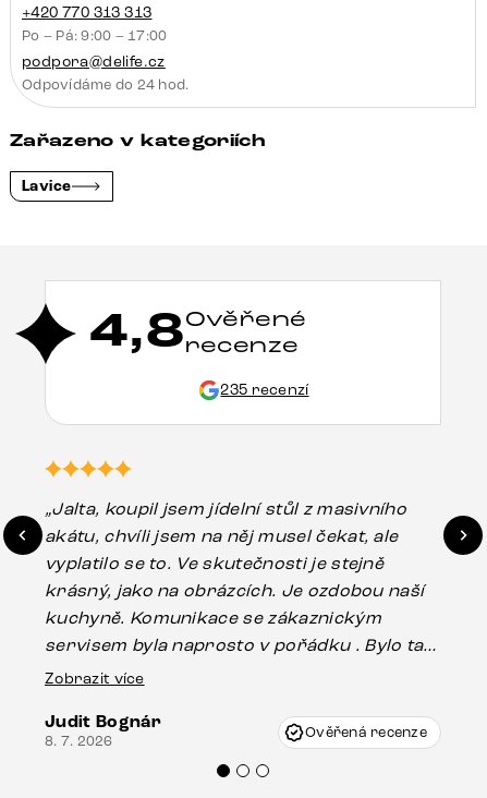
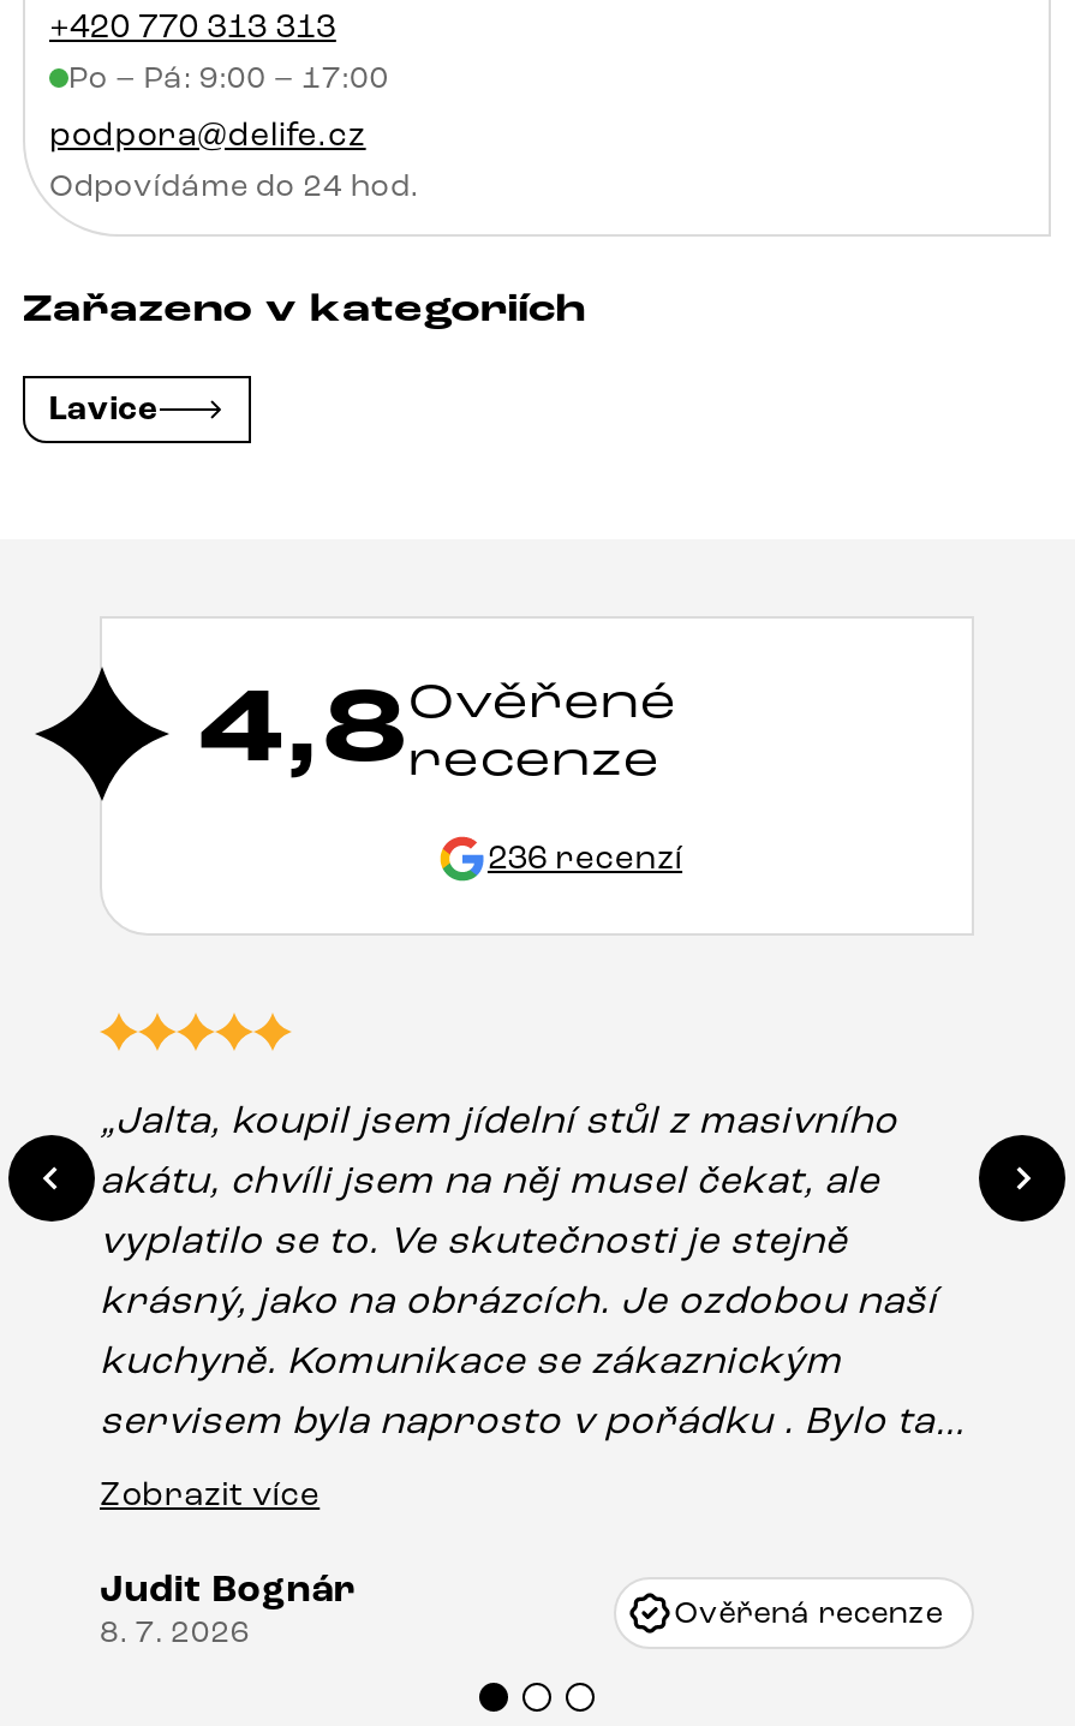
- 235 recenzí
+ 236 recenzí
